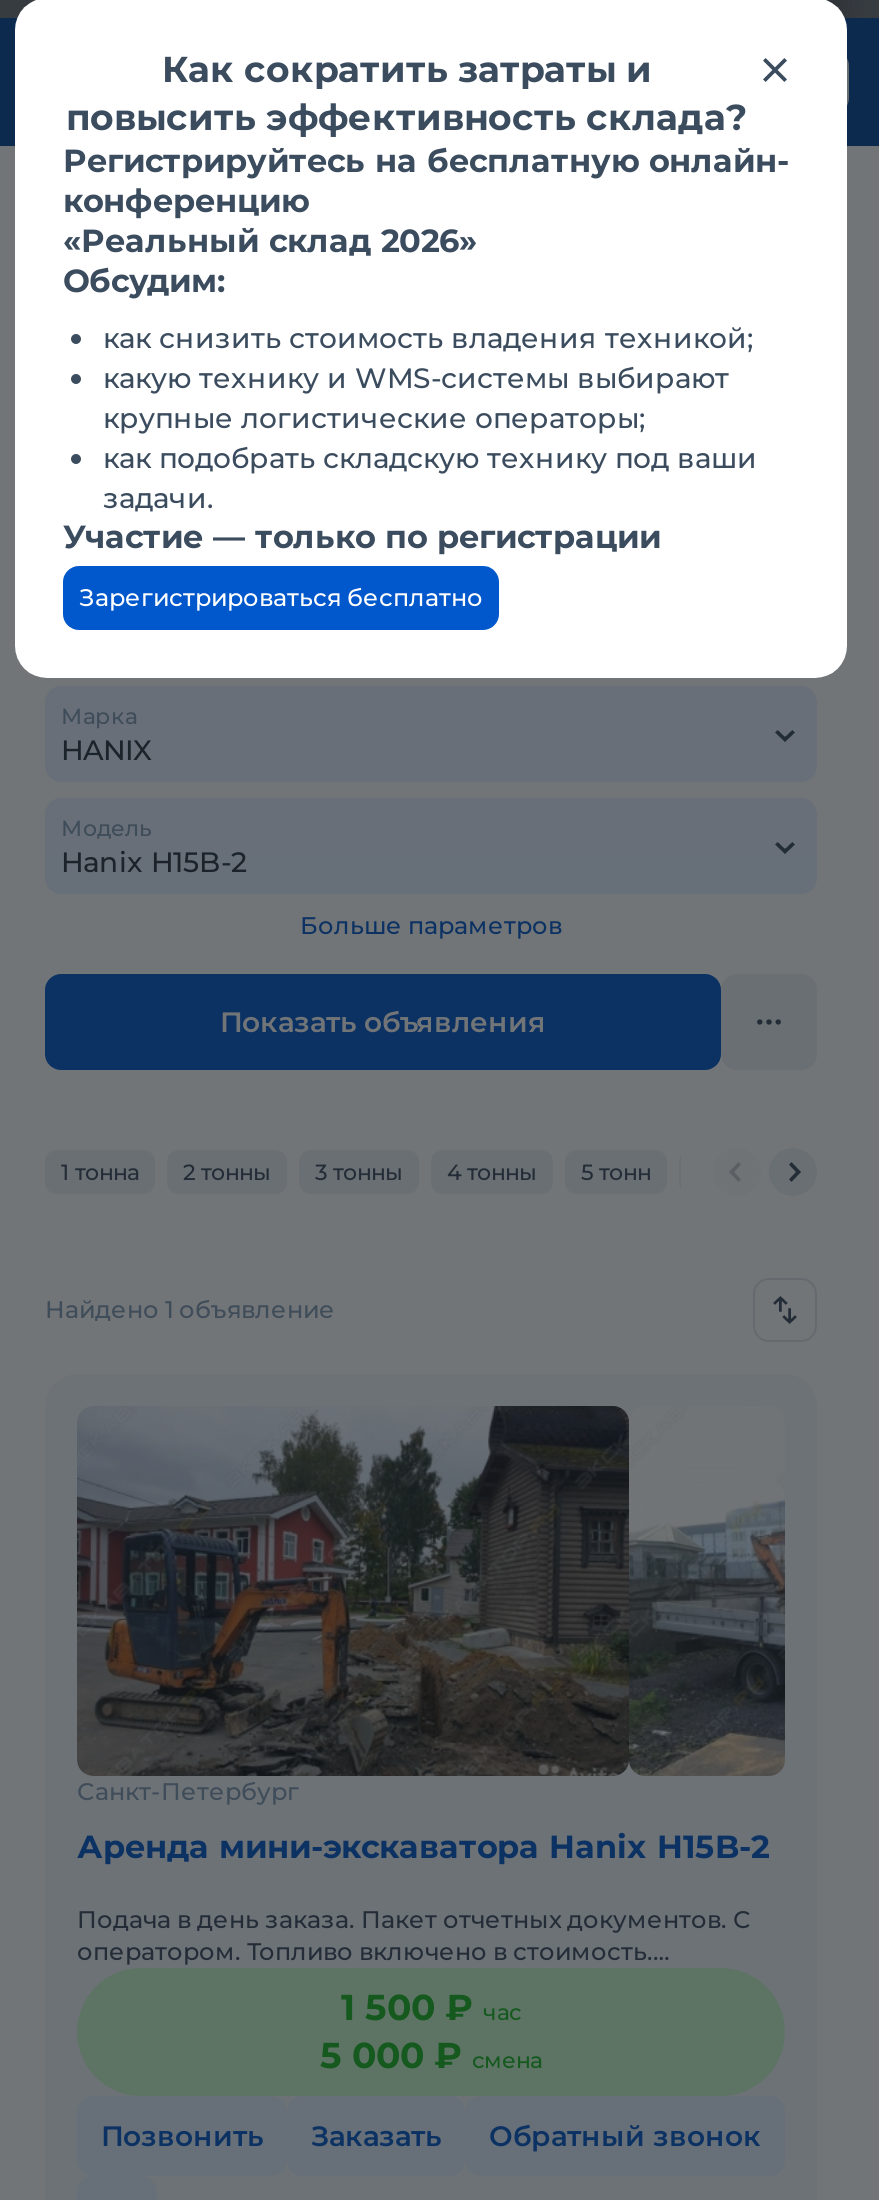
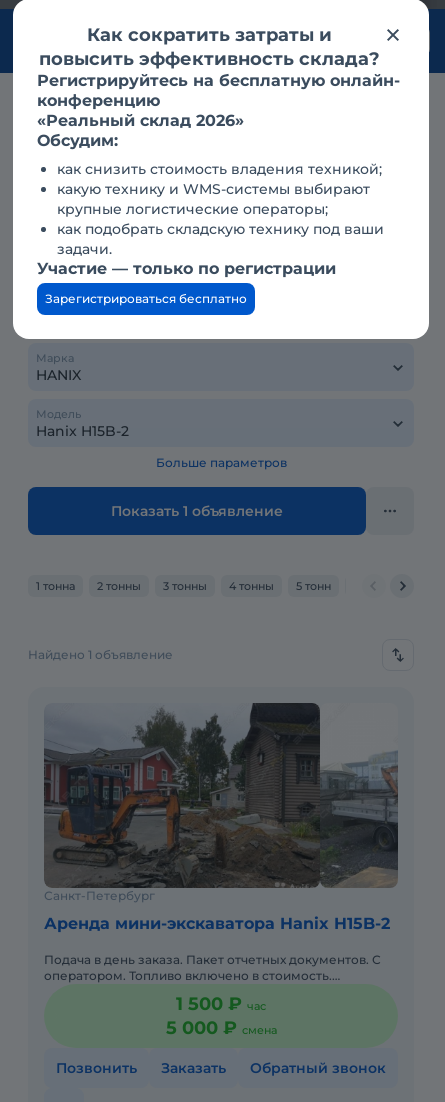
- Показать объявления
+ Показать 1 объявление
